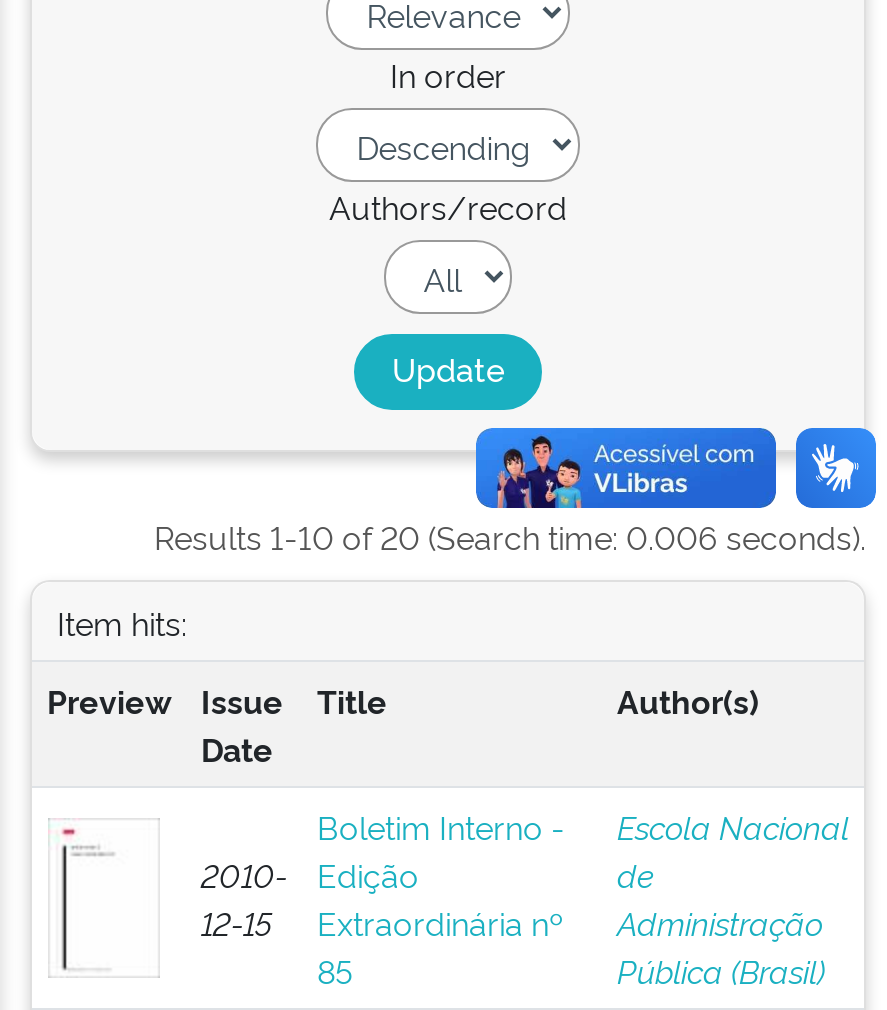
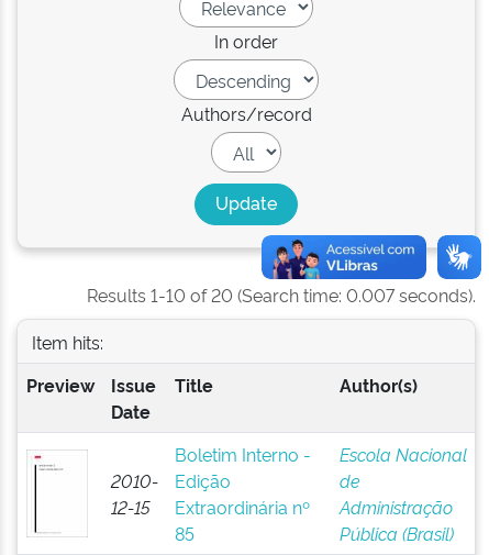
- Results 1-10 of 20 (Search time: 0.006 seconds).
+ Results 1-10 of 20 (Search time: 0.007 seconds).
